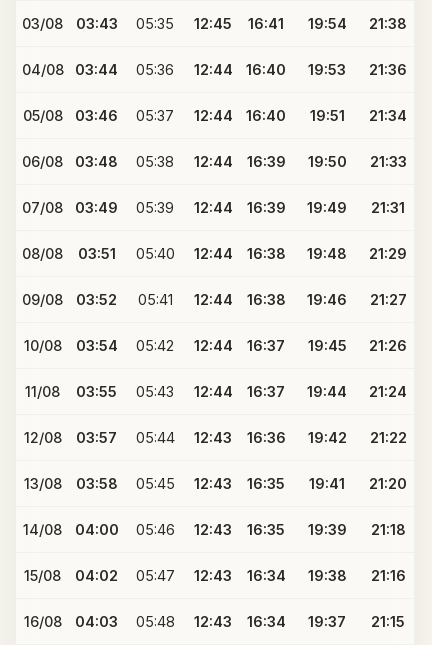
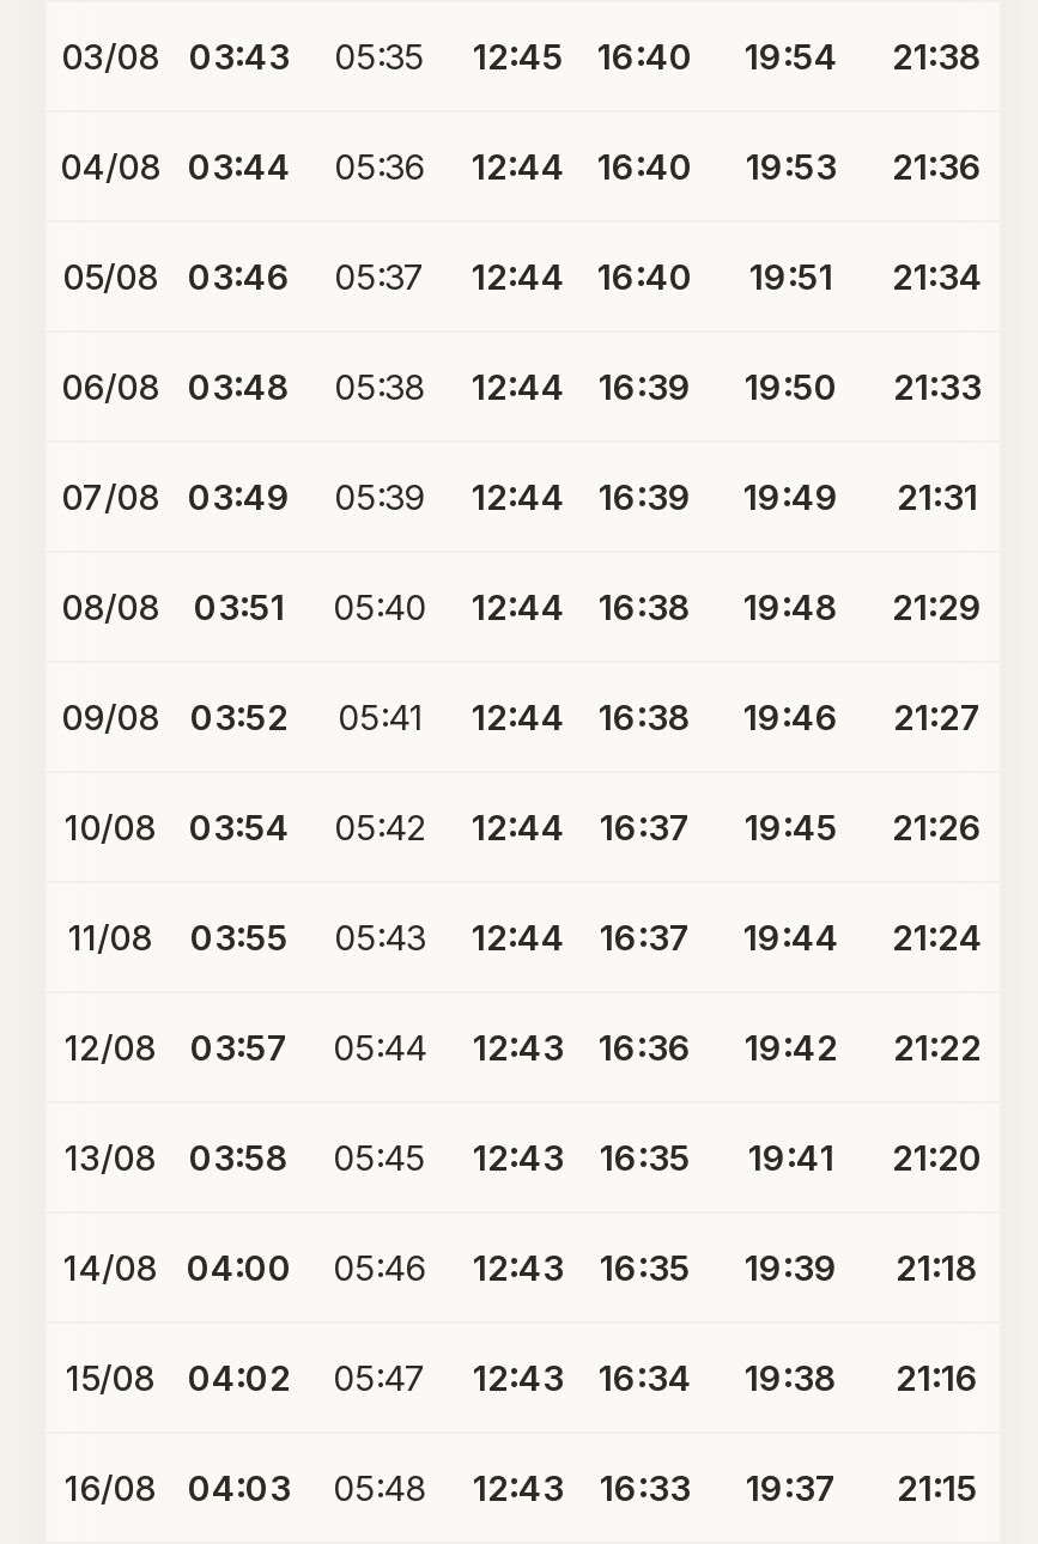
- 03/08 03:43 05:35 12:45 16:41 19:54 21:38
+ 03/08 03:43 05:35 12:45 16:40 19:54 21:38

- 16/08 04:03 05:48 12:43 16:34 19:37 21:15
+ 16/08 04:03 05:48 12:43 16:33 19:37 21:15
